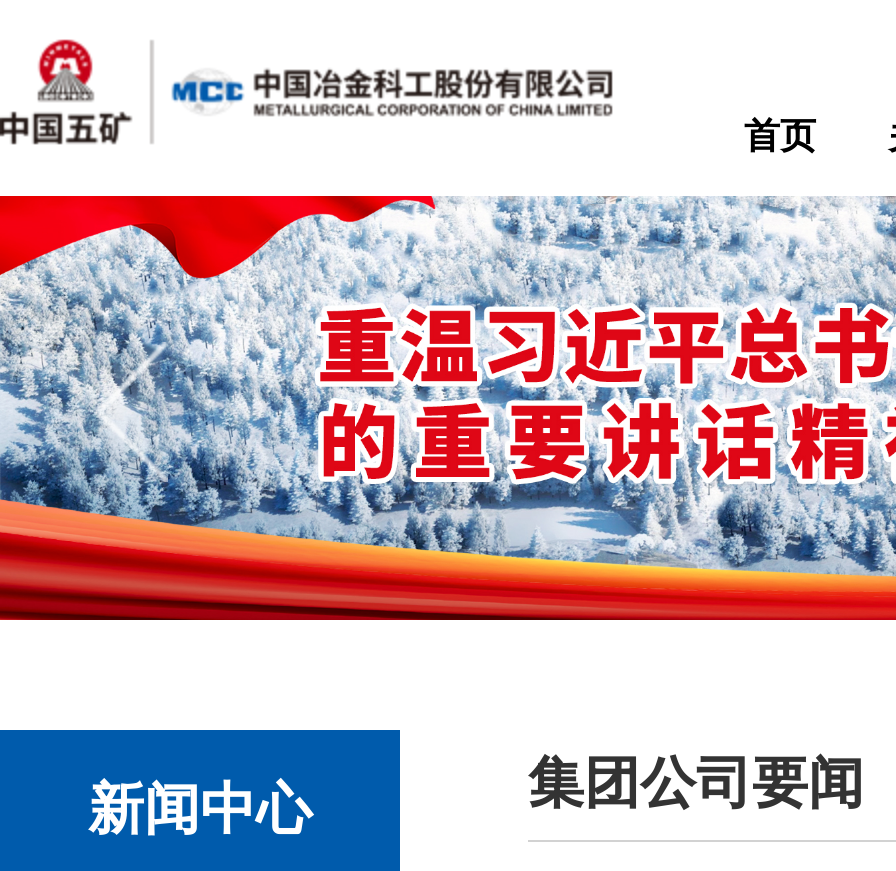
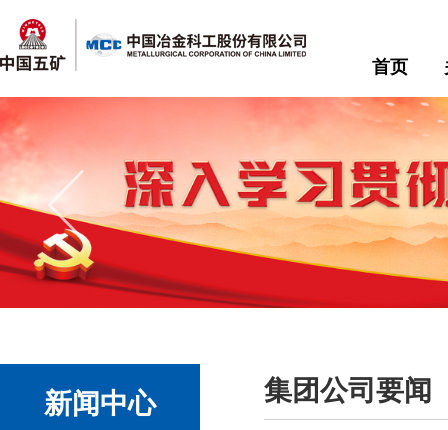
- [image]
+ [image]
